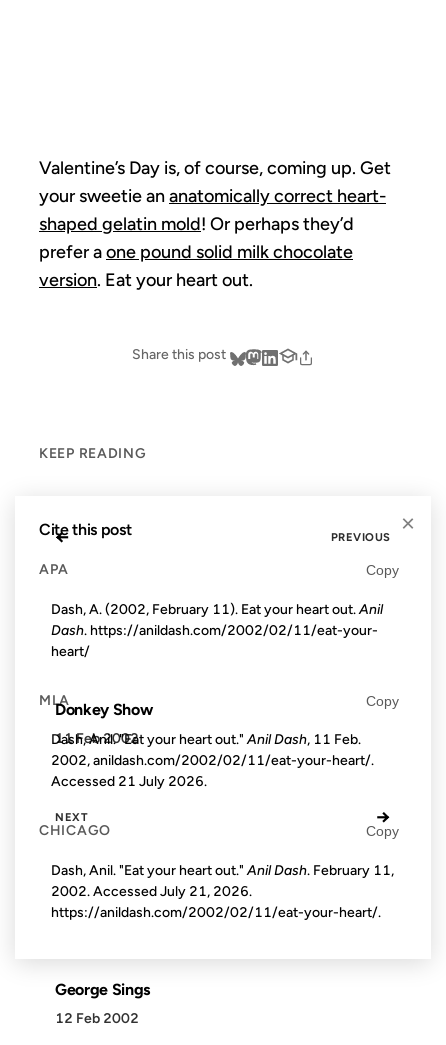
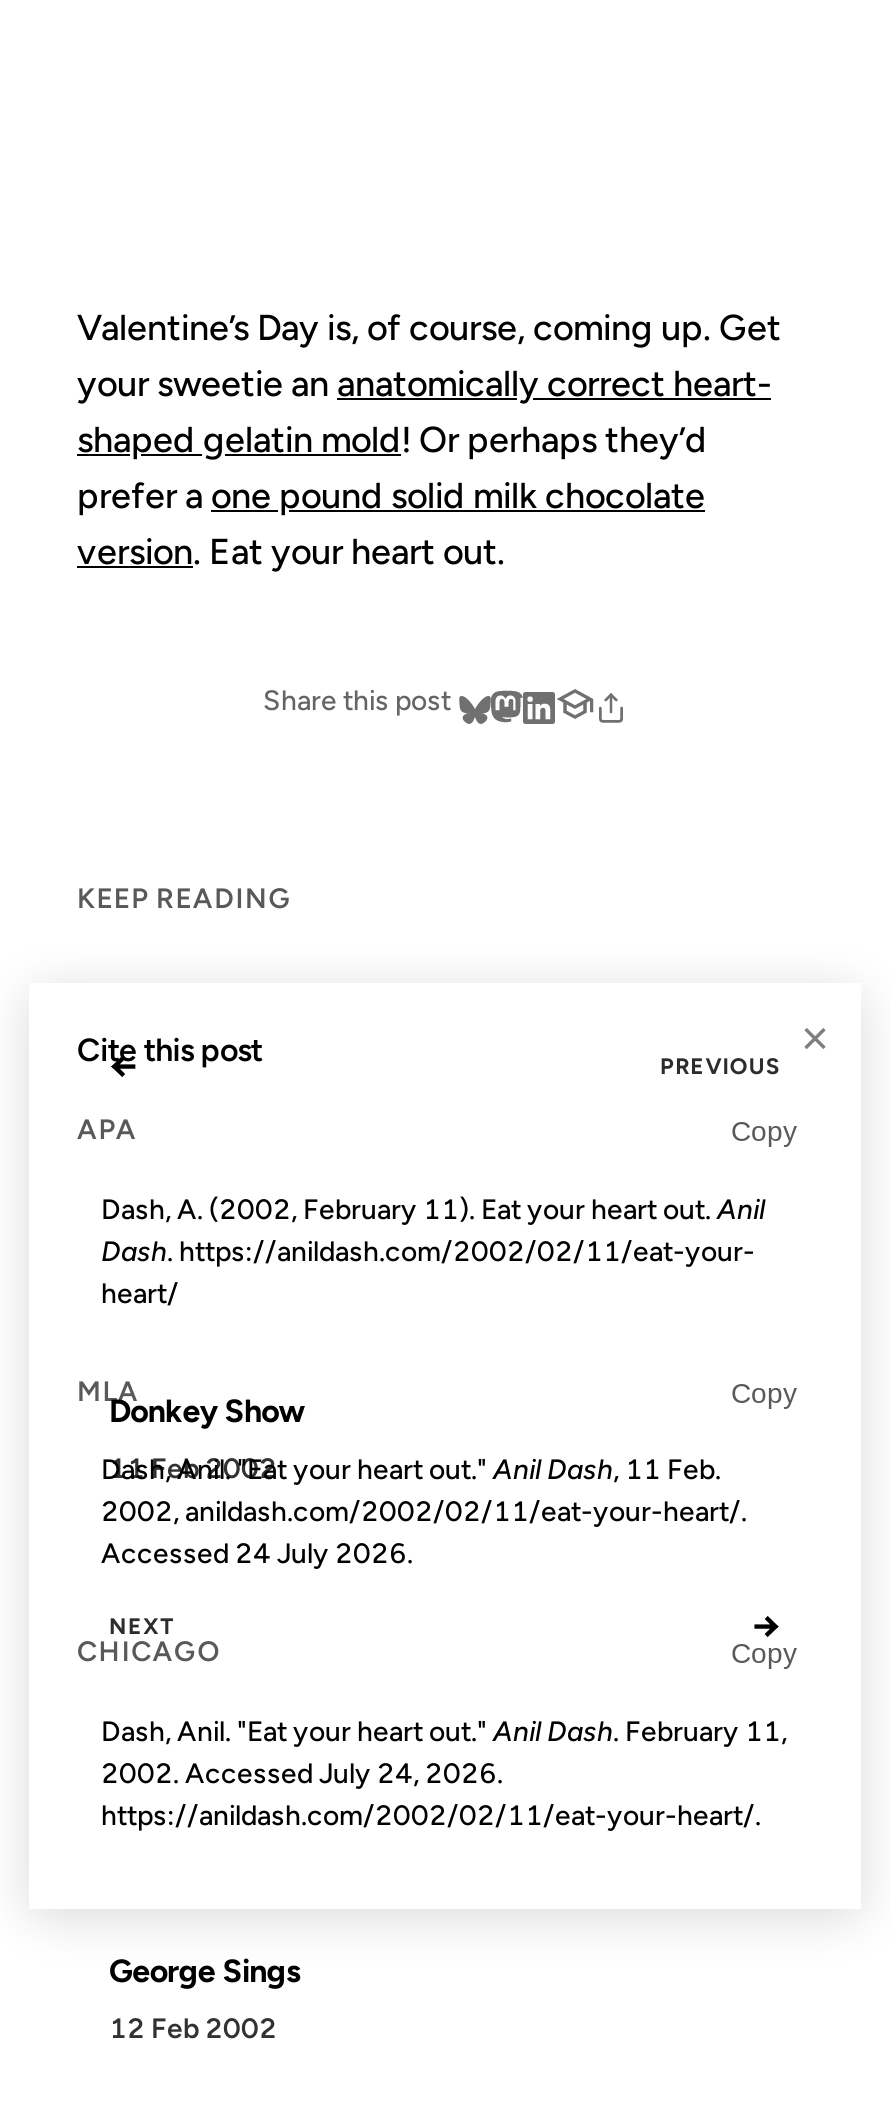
- Accessed 21 July 2026.
+ Accessed 24 July 2026.

- 2002. Accessed July 21, 2026.
+ 2002. Accessed July 24, 2026.
